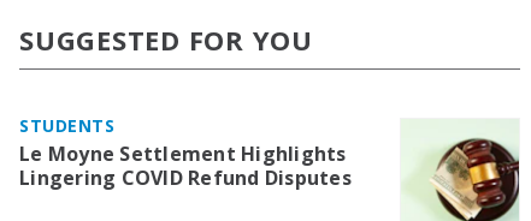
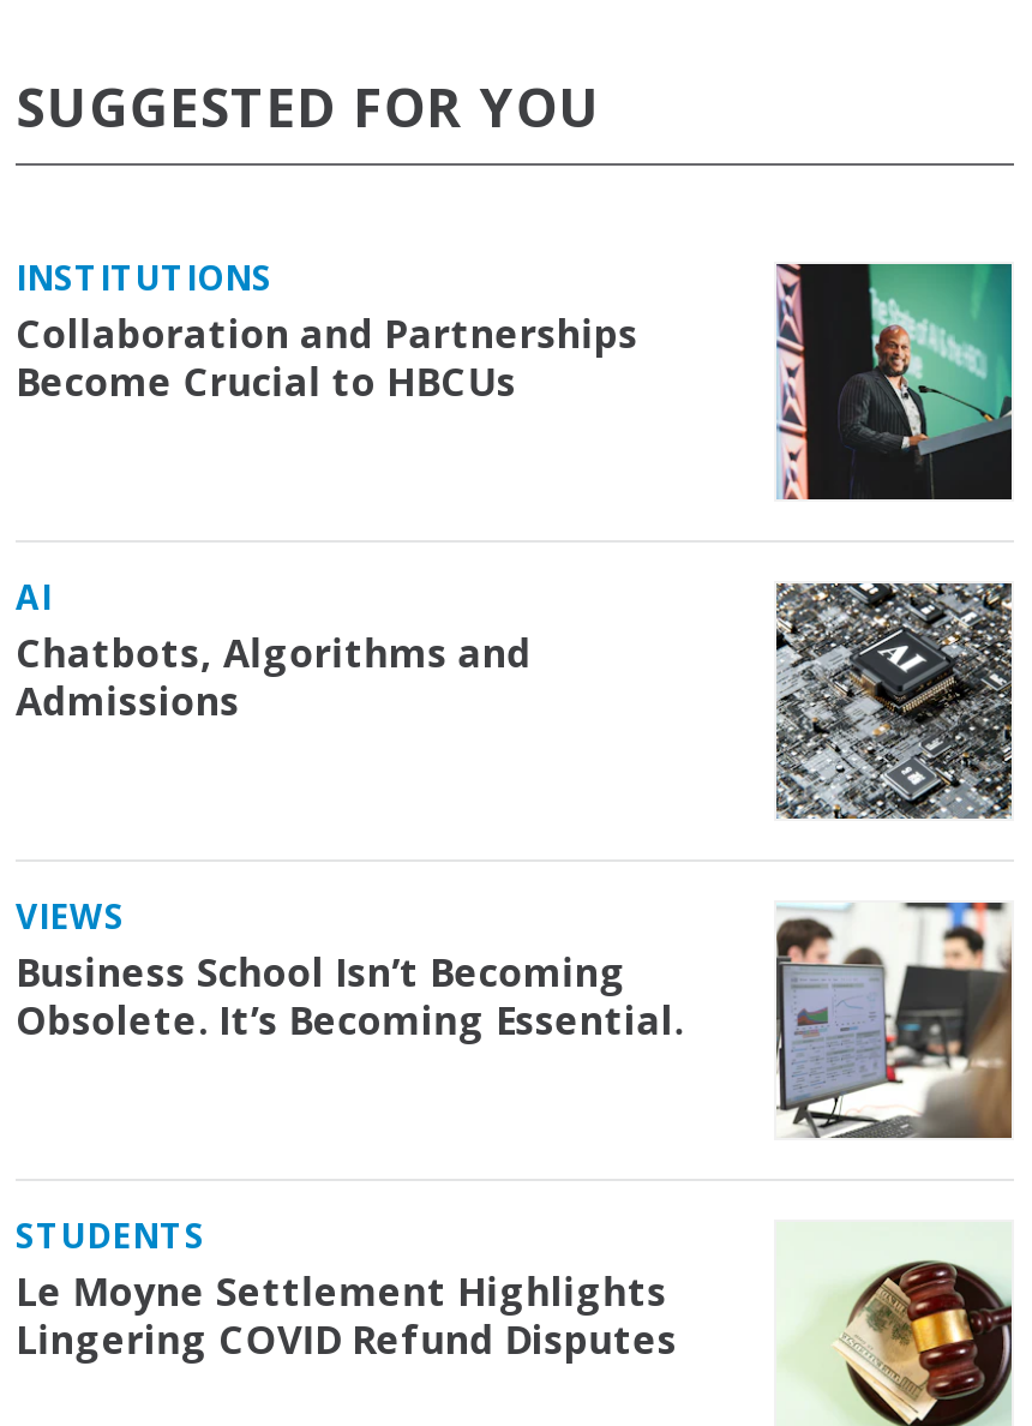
+ INSTITUTIONS
+ Collaboration and Partnerships
+ Become Crucial to HBCUs

+ AI
+ Chatbots, Algorithms and
+ Admissions

+ [image]
+ VIEWS
+ Business School Isn’t Becoming
+ Obsolete. It’s Becoming Essential.

+ [image]

+ [image]
